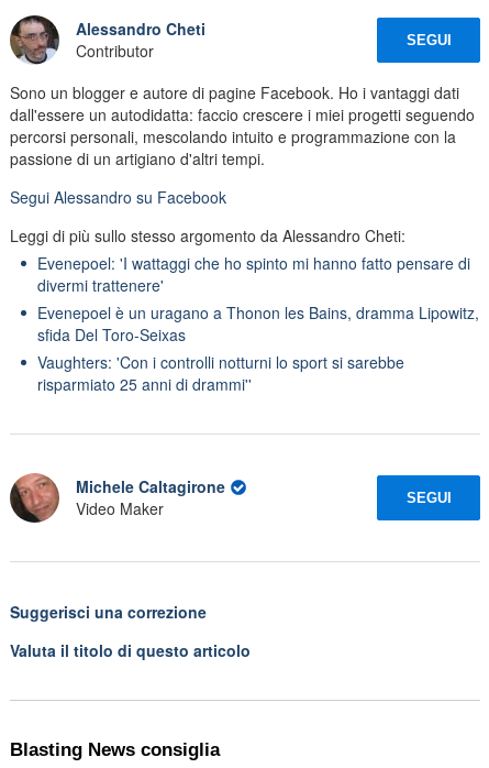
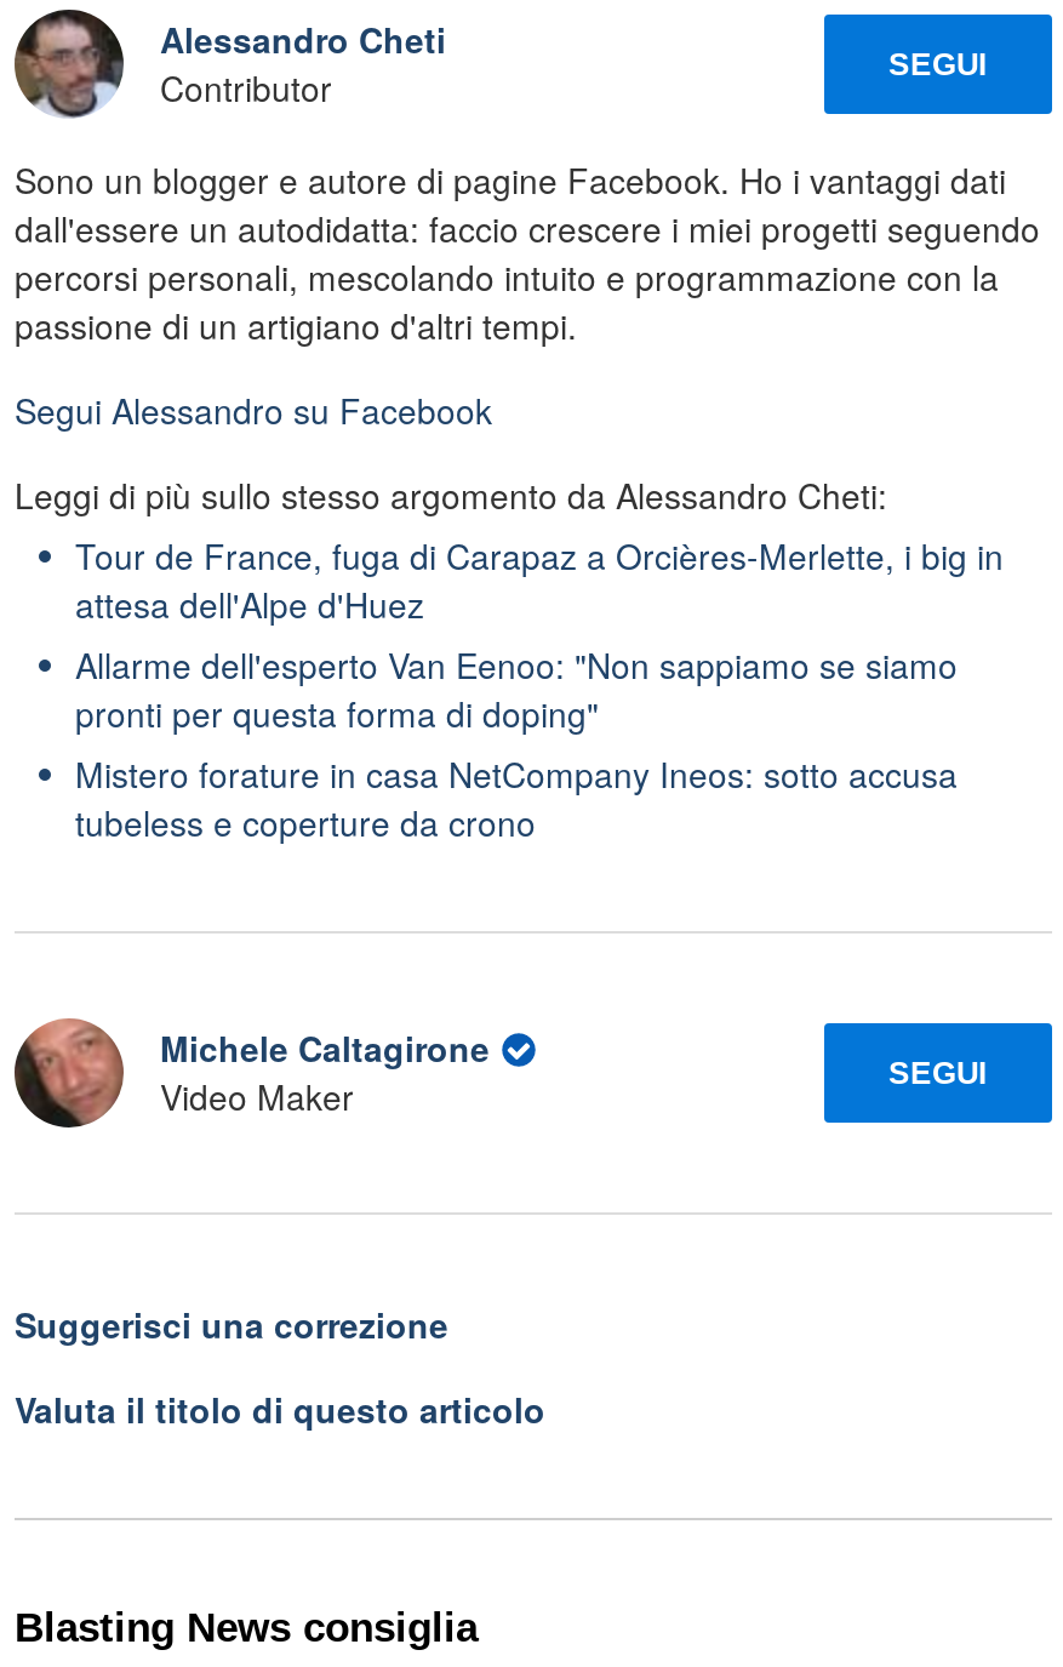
- Evenepoel: 'I wattaggi che ho spinto mi hanno fatto pensare di
- divermi trattenere'
- Evenepoel è un uragano a Thonon les Bains, dramma Lipowitz,
- sfida Del Toro-Seixas
- Vaughters: 'Con i controlli notturni lo sport si sarebbe
- risparmiato 25 anni di drammi''
+ Tour de France, fuga di Carapaz a Orcières-Merlette, i big in
+ attesa dell'Alpe d'Huez
+ Allarme dell'esperto Van Eenoo: "Non sappiamo se siamo
+ pronti per questa forma di doping"
+ Mistero forature in casa NetCompany Ineos: sotto accusa
+ tubeless e coperture da crono
